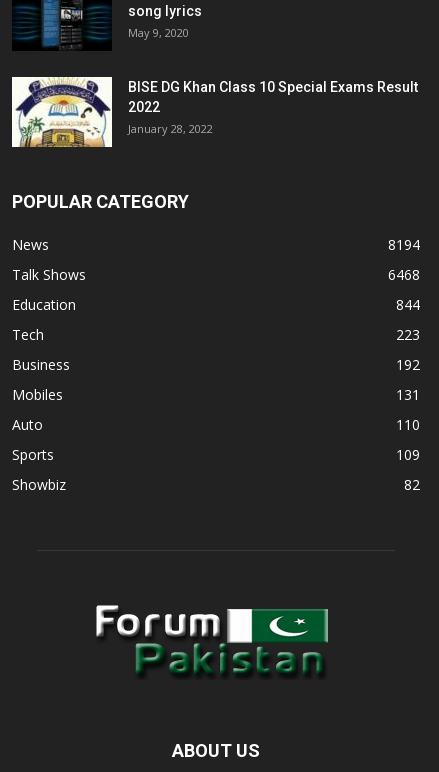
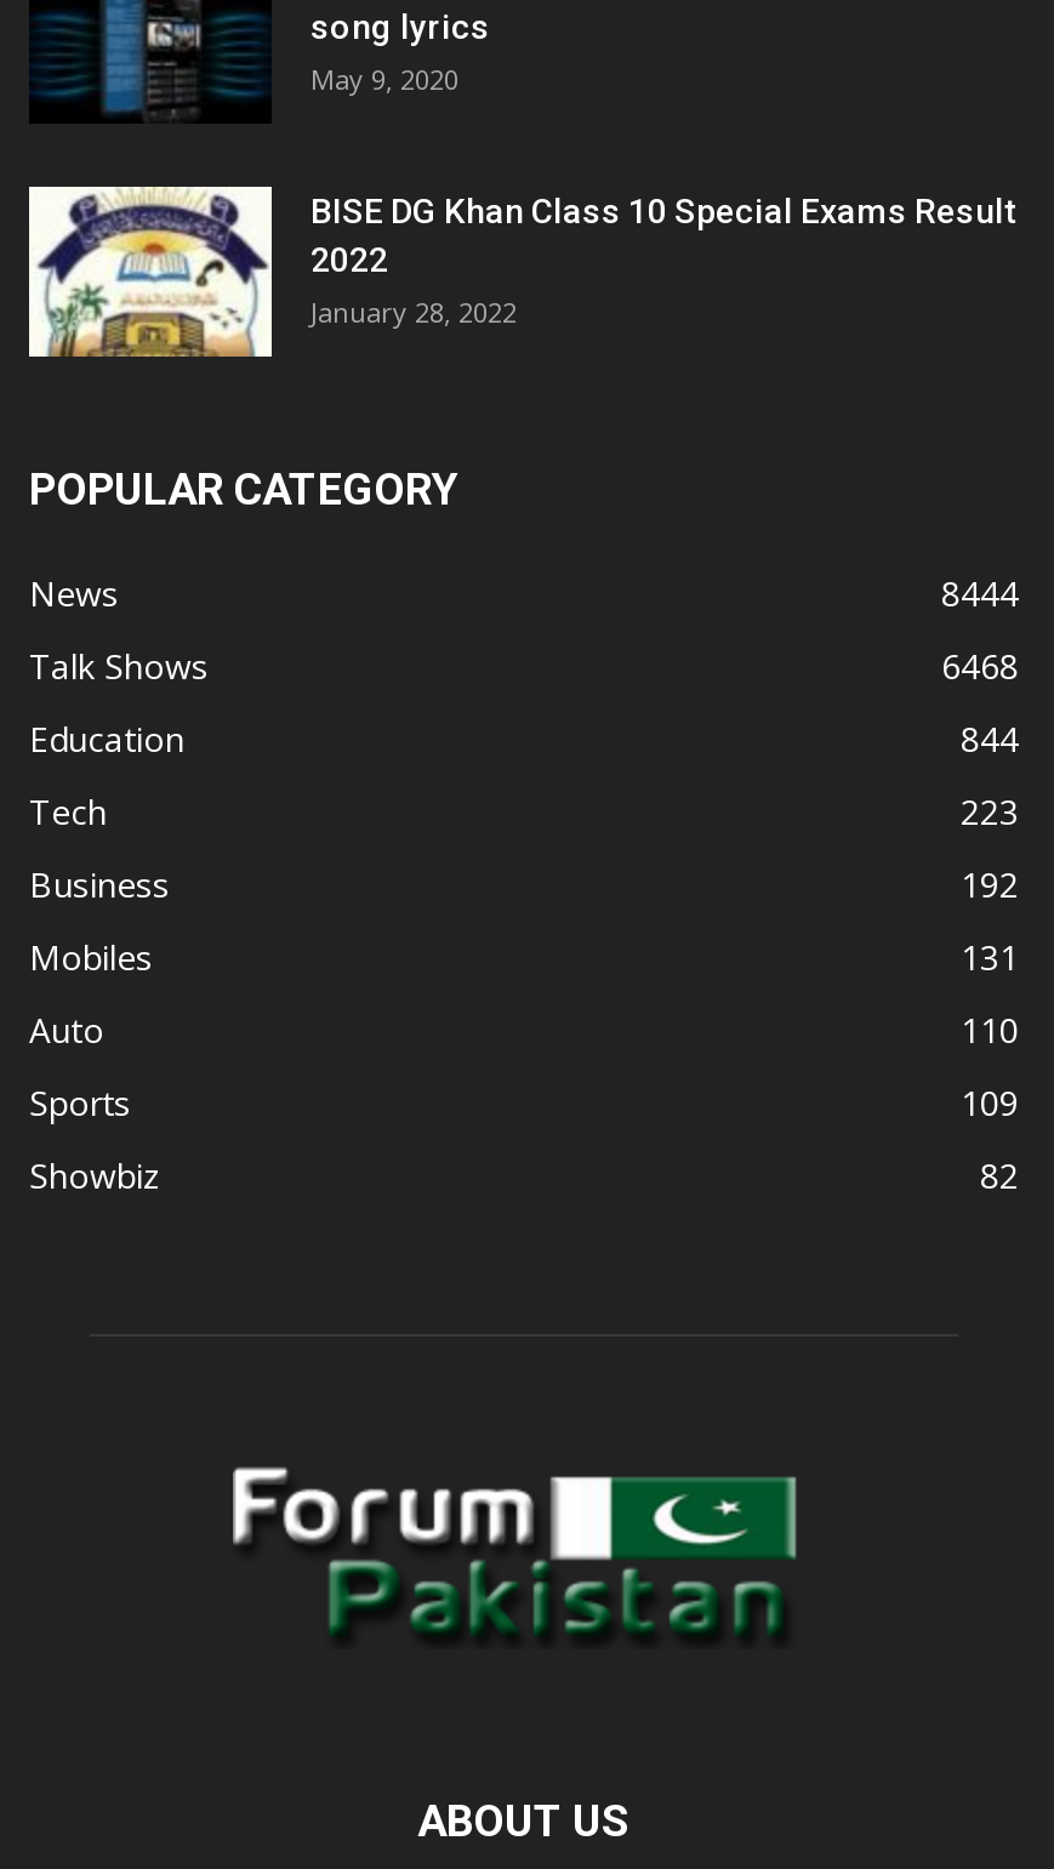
- 8194
+ 8444
